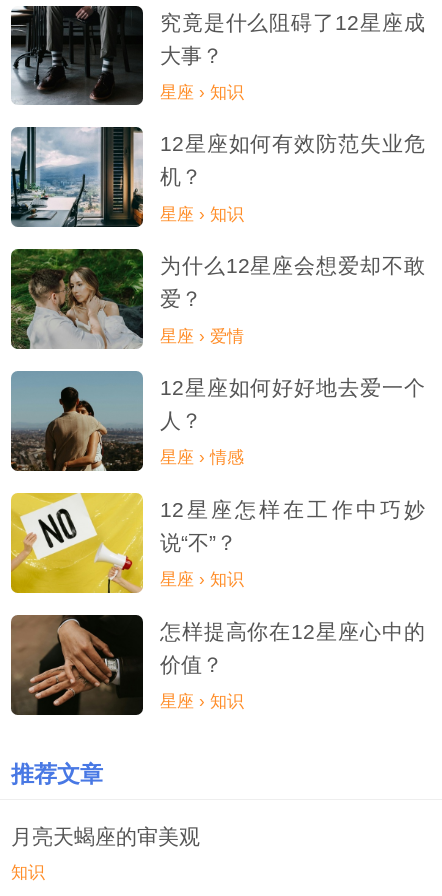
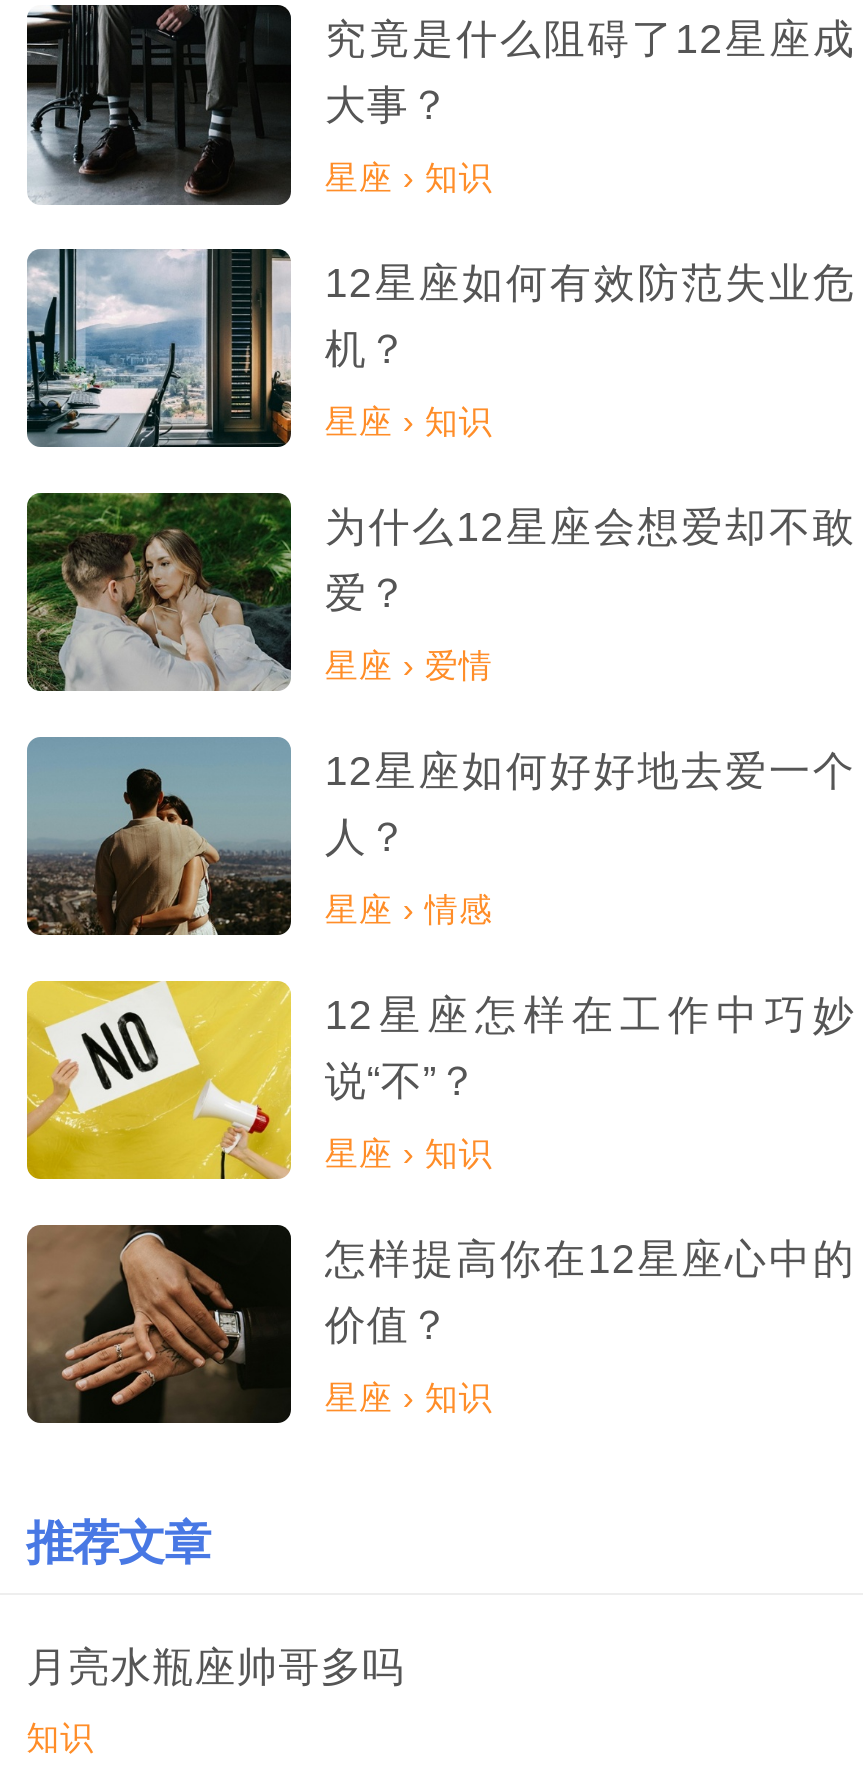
- 月亮天蝎座的审美观
+ 月亮水瓶座帅哥多吗
